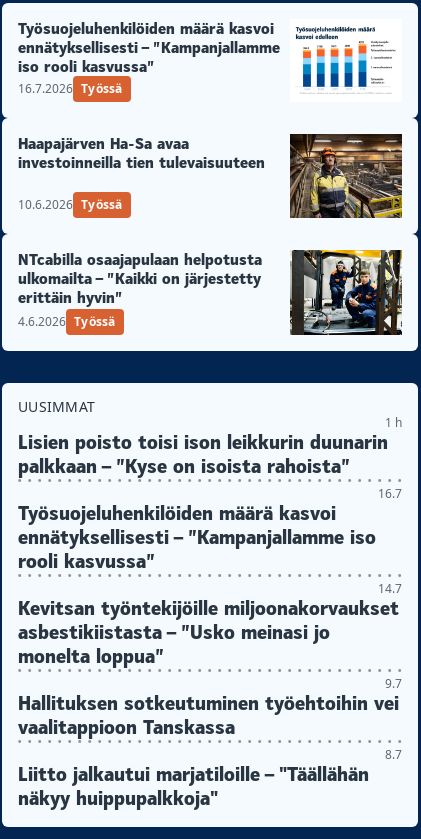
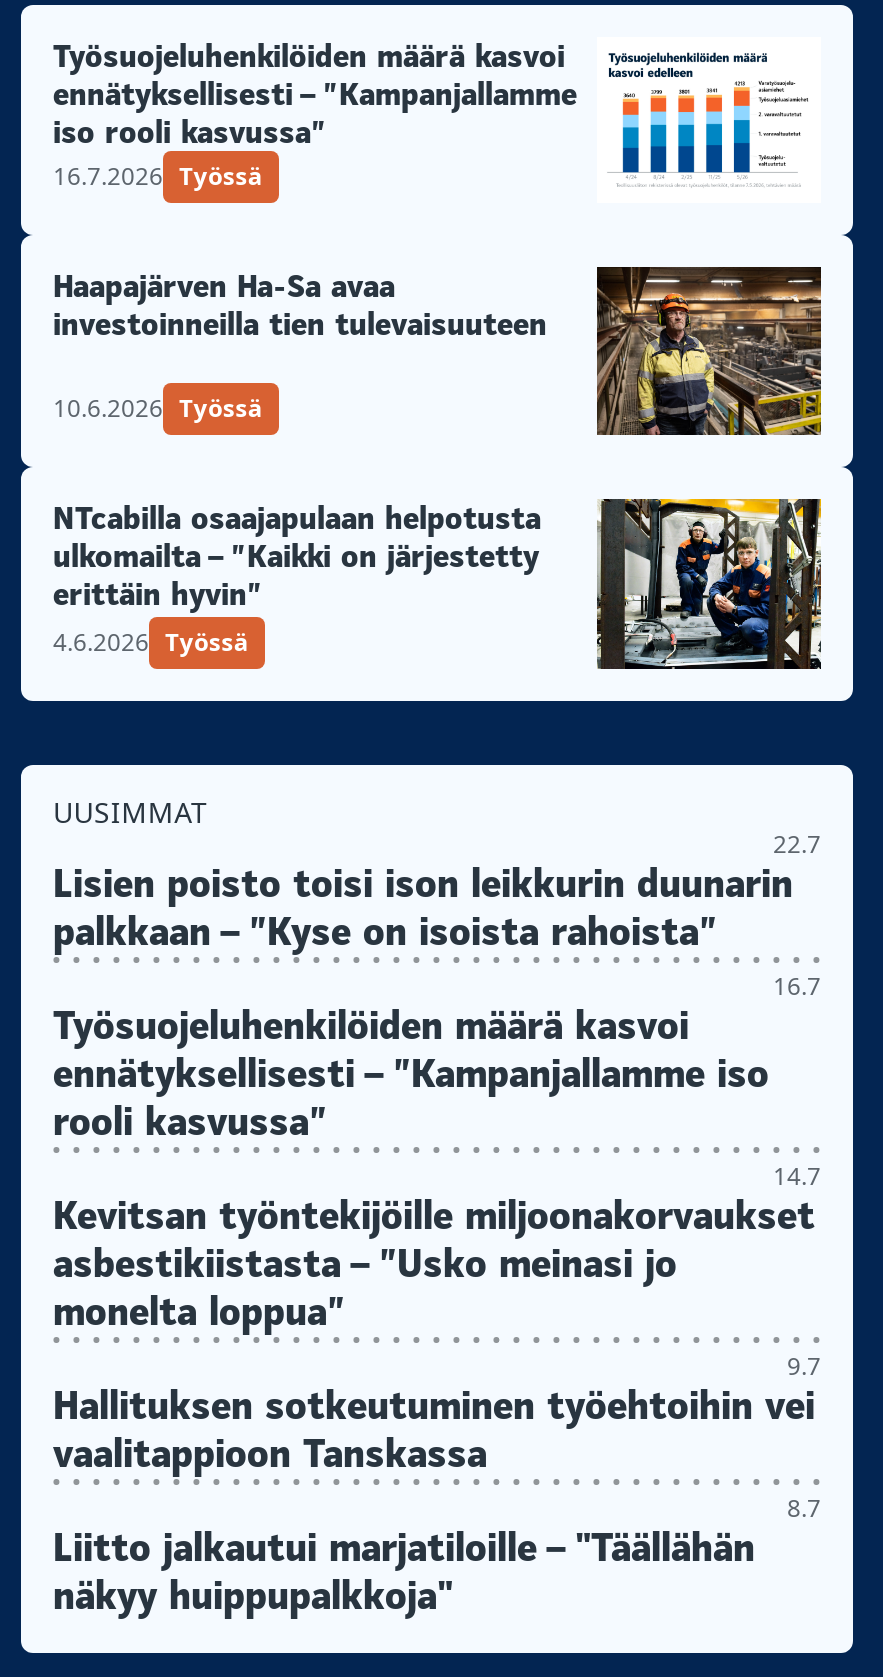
- 1 h
+ 22.7
